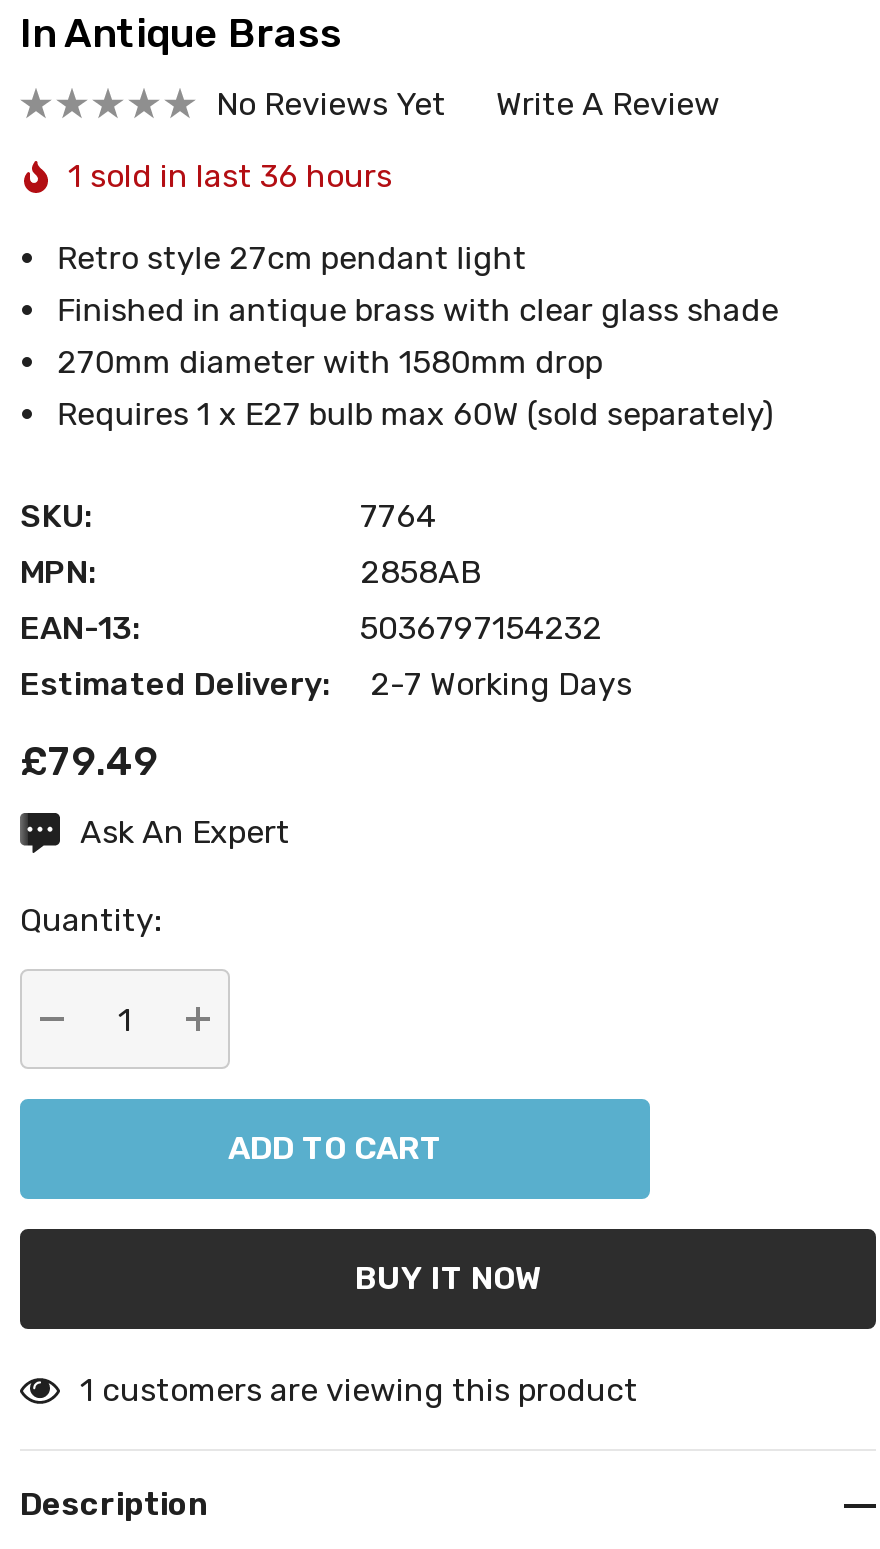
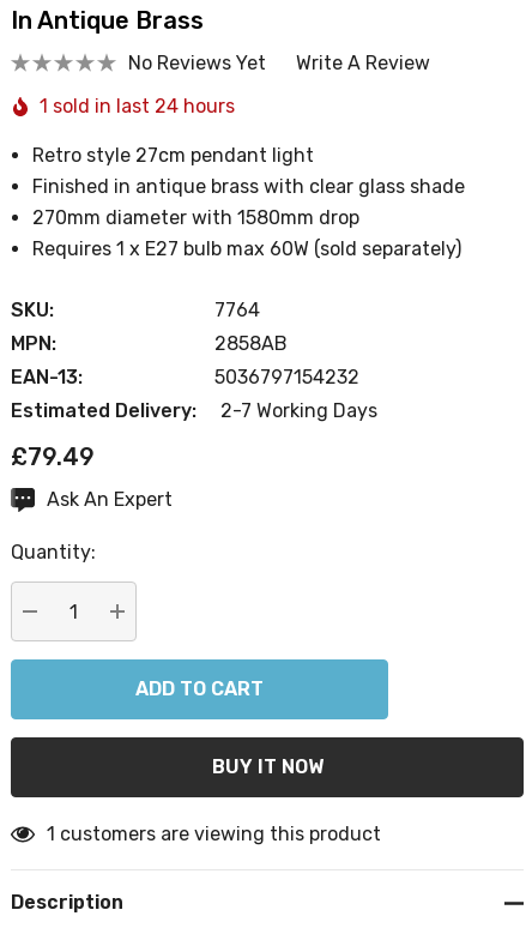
- 1 sold in last 36 hours
+ 1 sold in last 24 hours
